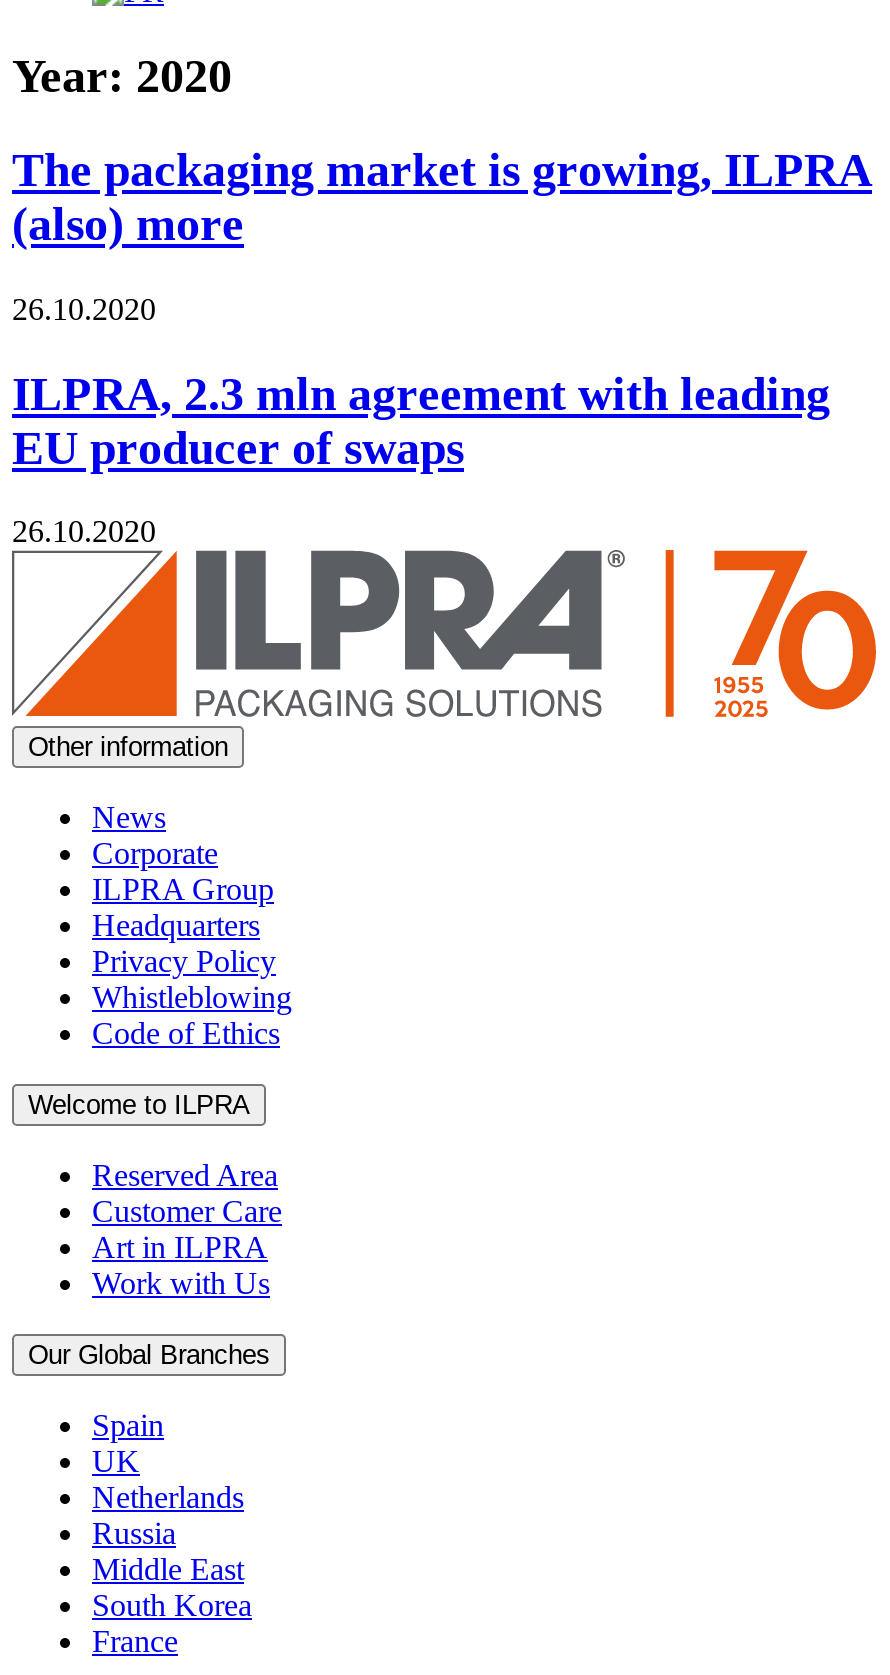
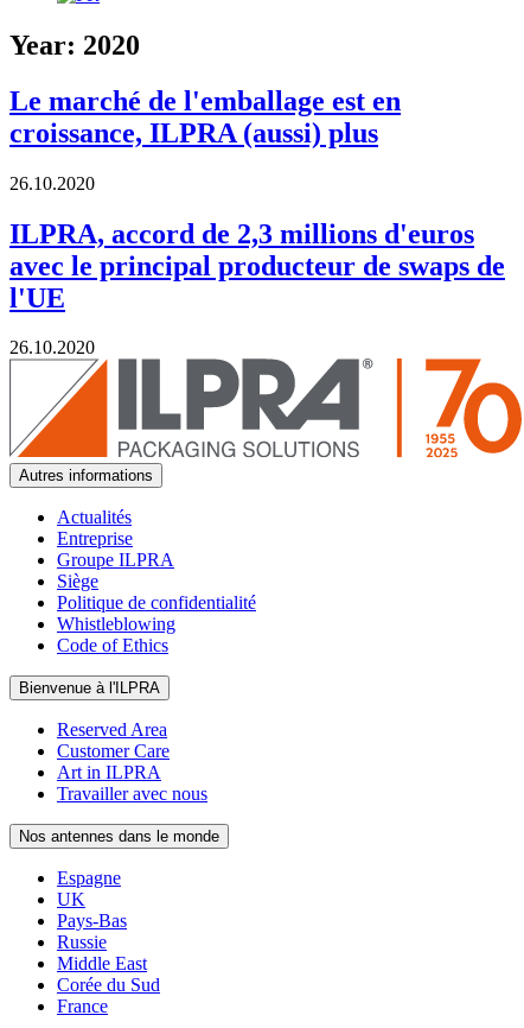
- The packaging market is growing, ILPRA
- (also) more
+ Le marché de l'emballage est en
+ croissance, ILPRA (aussi) plus

- ILPRA, 2.3 mln agreement with leading
- EU producer of swaps
+ ILPRA, accord de 2,3 millions d'euros
+ avec le principal producteur de swaps de
+ l'UE

- Other information
+ Autres informations

- News
- Corporate
- ILPRA Group
- Headquarters
- Privacy Policy
+ Actualités
+ Entreprise
+ Groupe ILPRA
+ Siège
+ Politique de confidentialité

- Welcome to ILPRA
+ Bienvenue à l'ILPRA

- Work with Us
+ Travailler avec nous

- Our Global Branches
+ Nos antennes dans le monde

- Spain
+ Espagne

- Netherlands
- Russia
+ Pays-Bas
+ Russie

- South Korea
+ Corée du Sud
